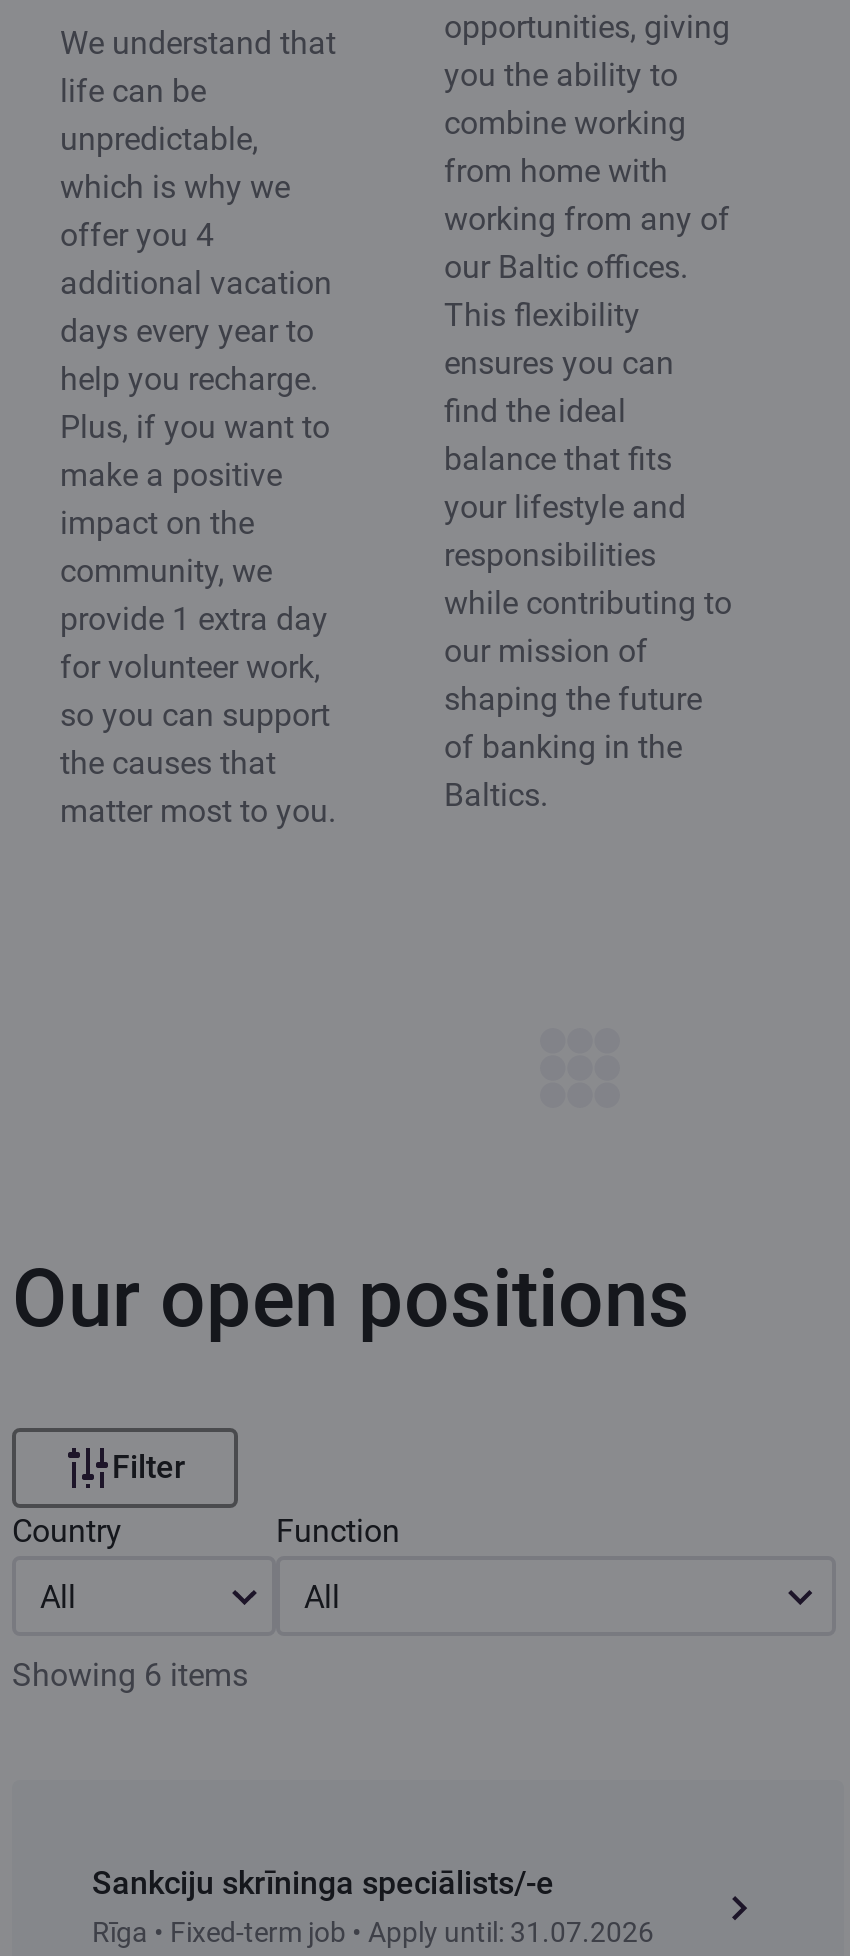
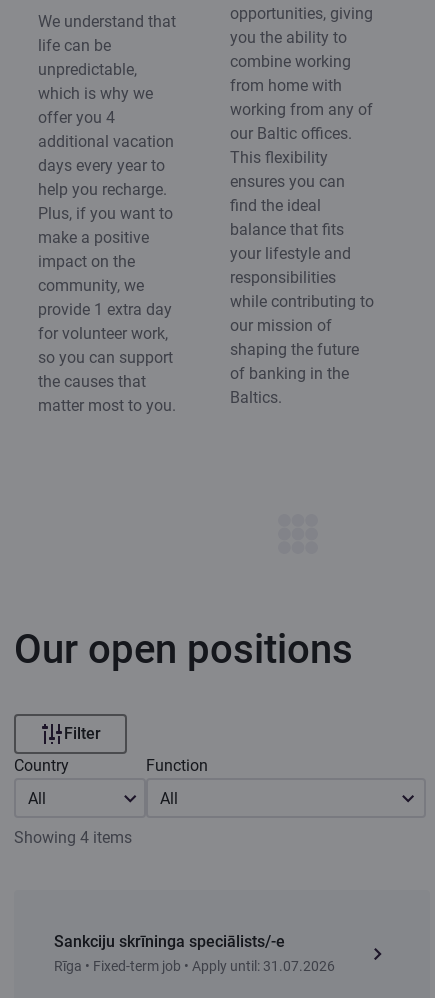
- Showing 6 items
+ Showing 4 items
